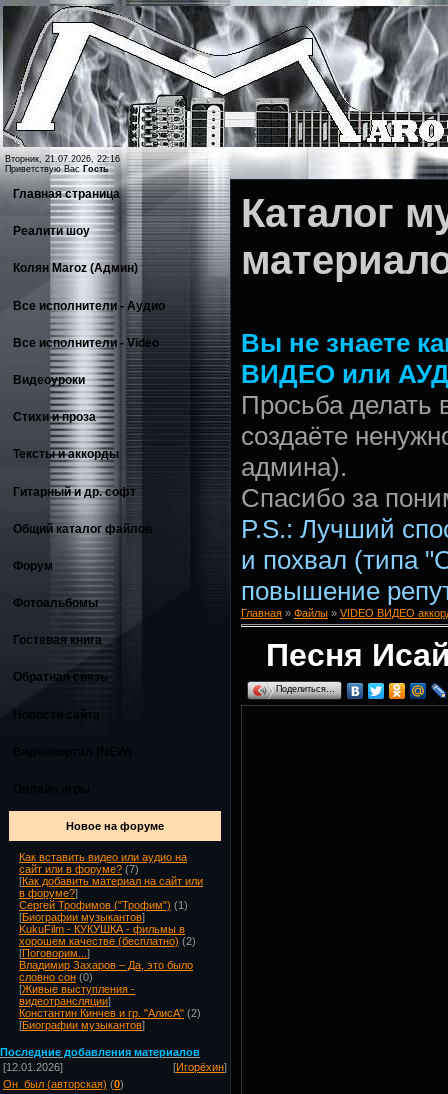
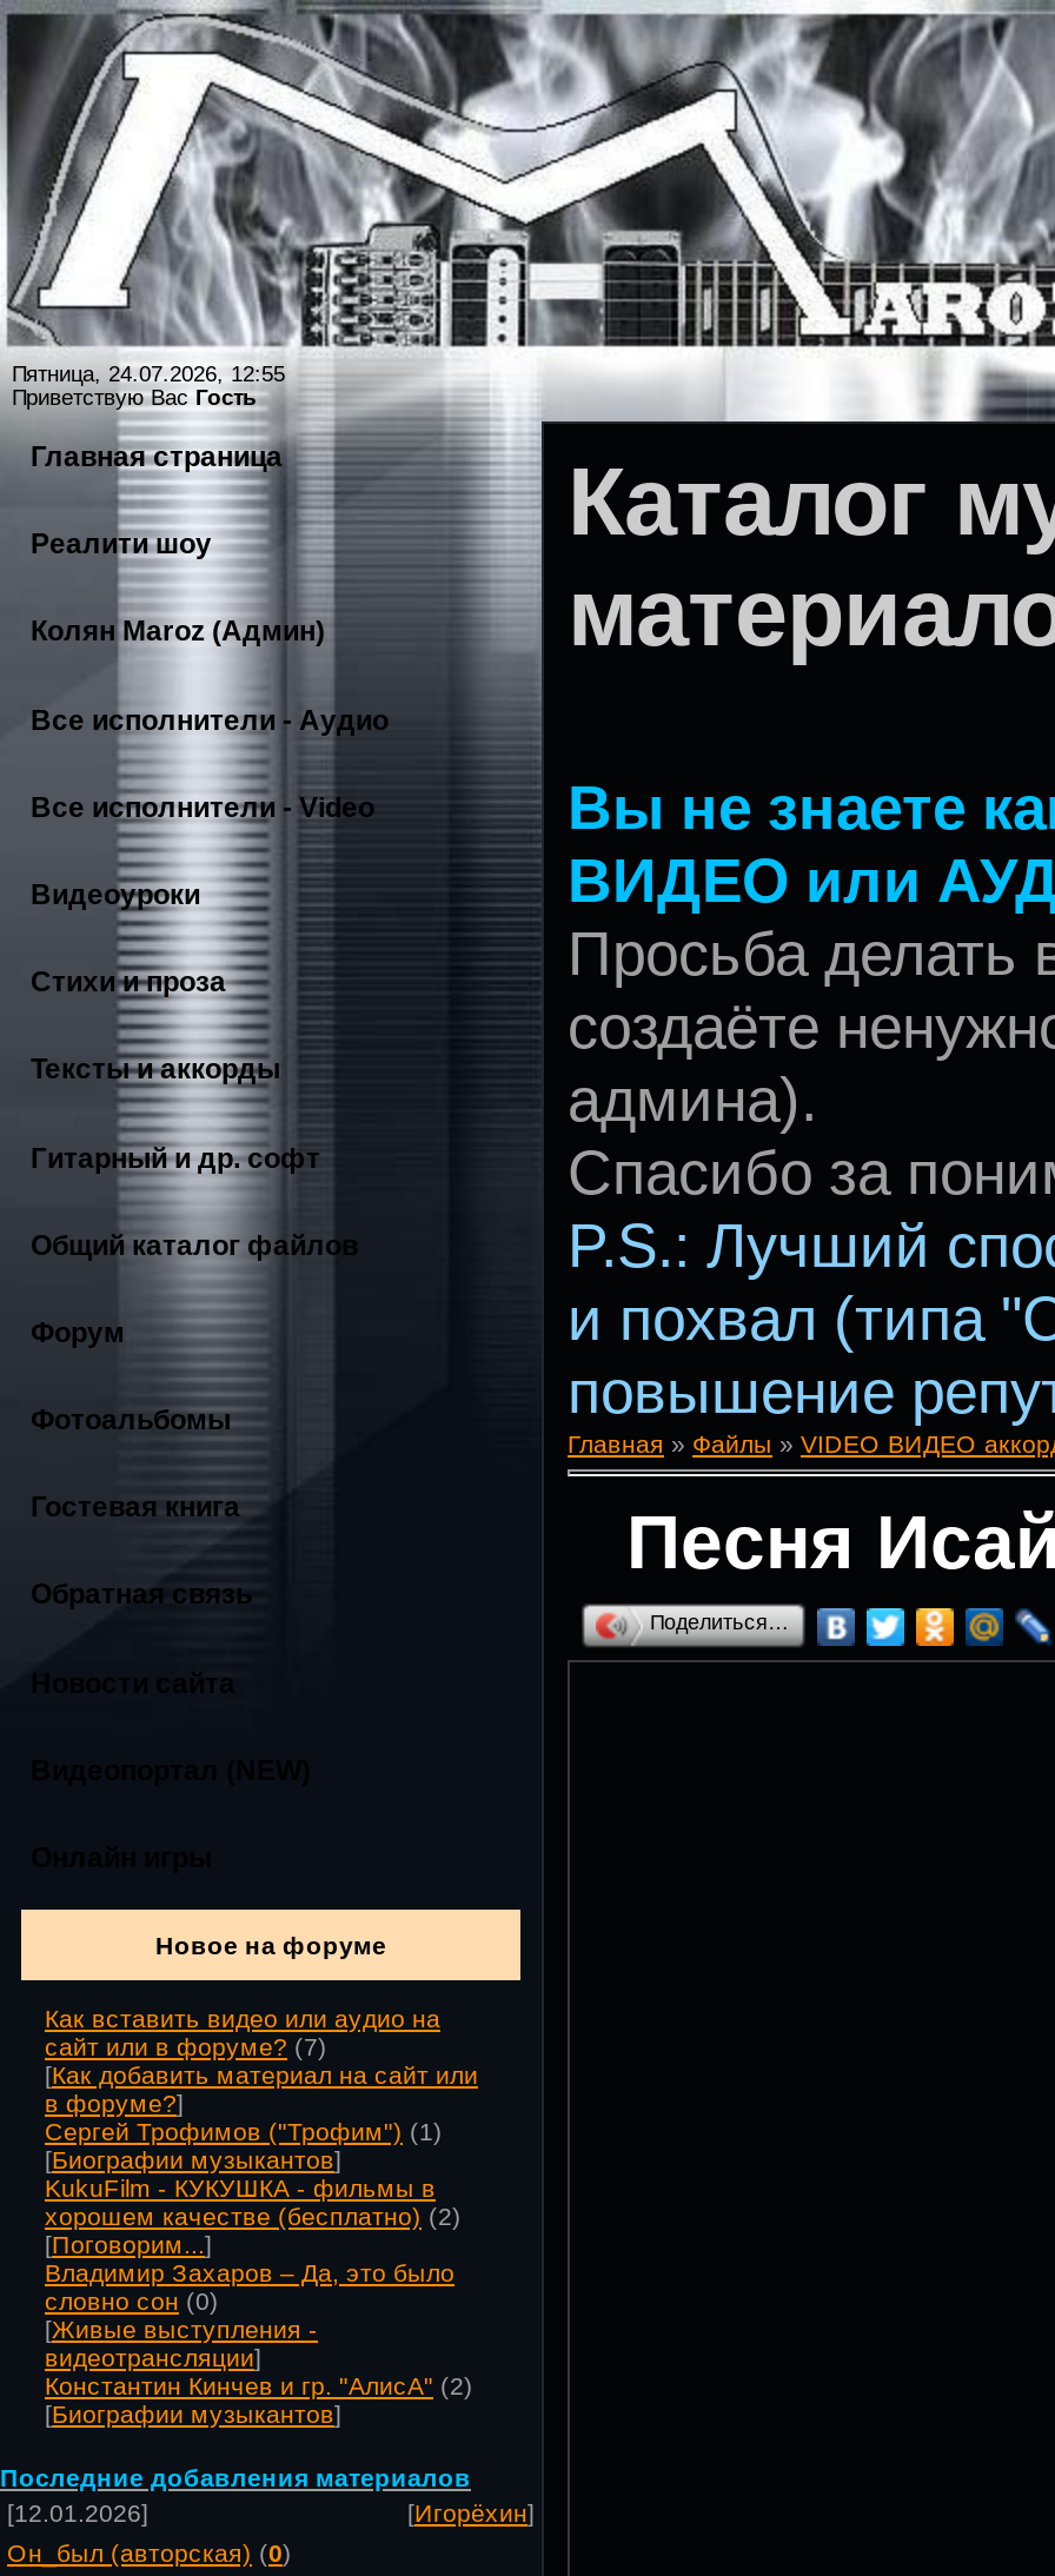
- Вторник, 21.07.2026, 22:16
+ Пятница, 24.07.2026, 12:55
